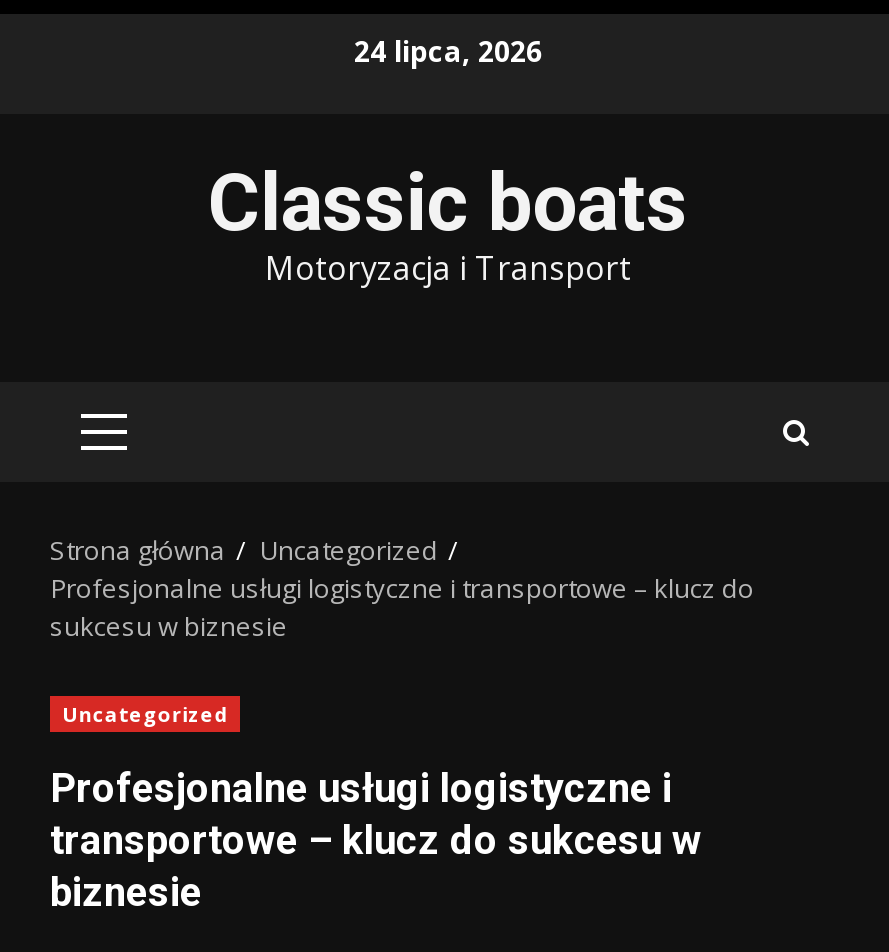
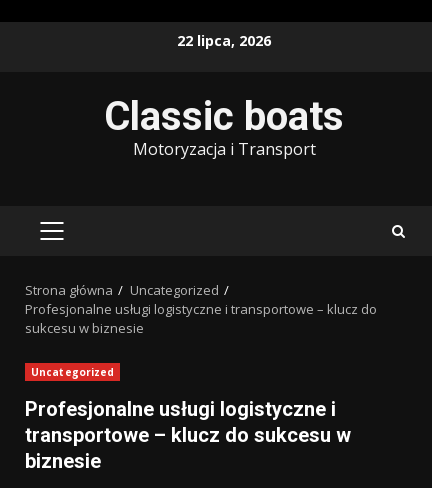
- 24 lipca, 2026
+ 22 lipca, 2026
